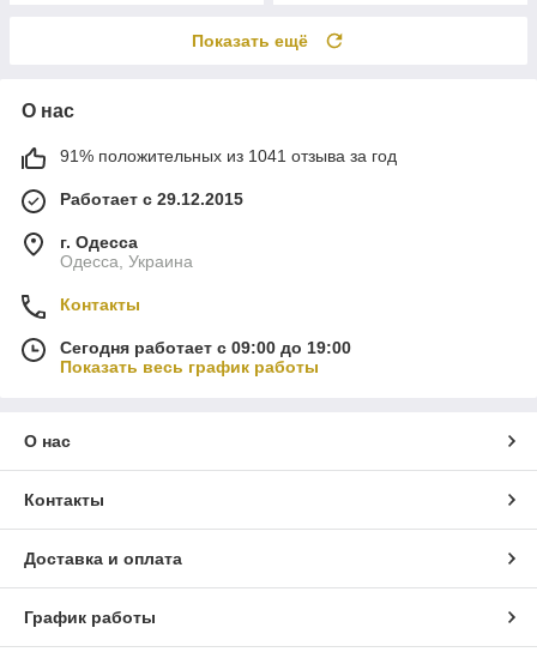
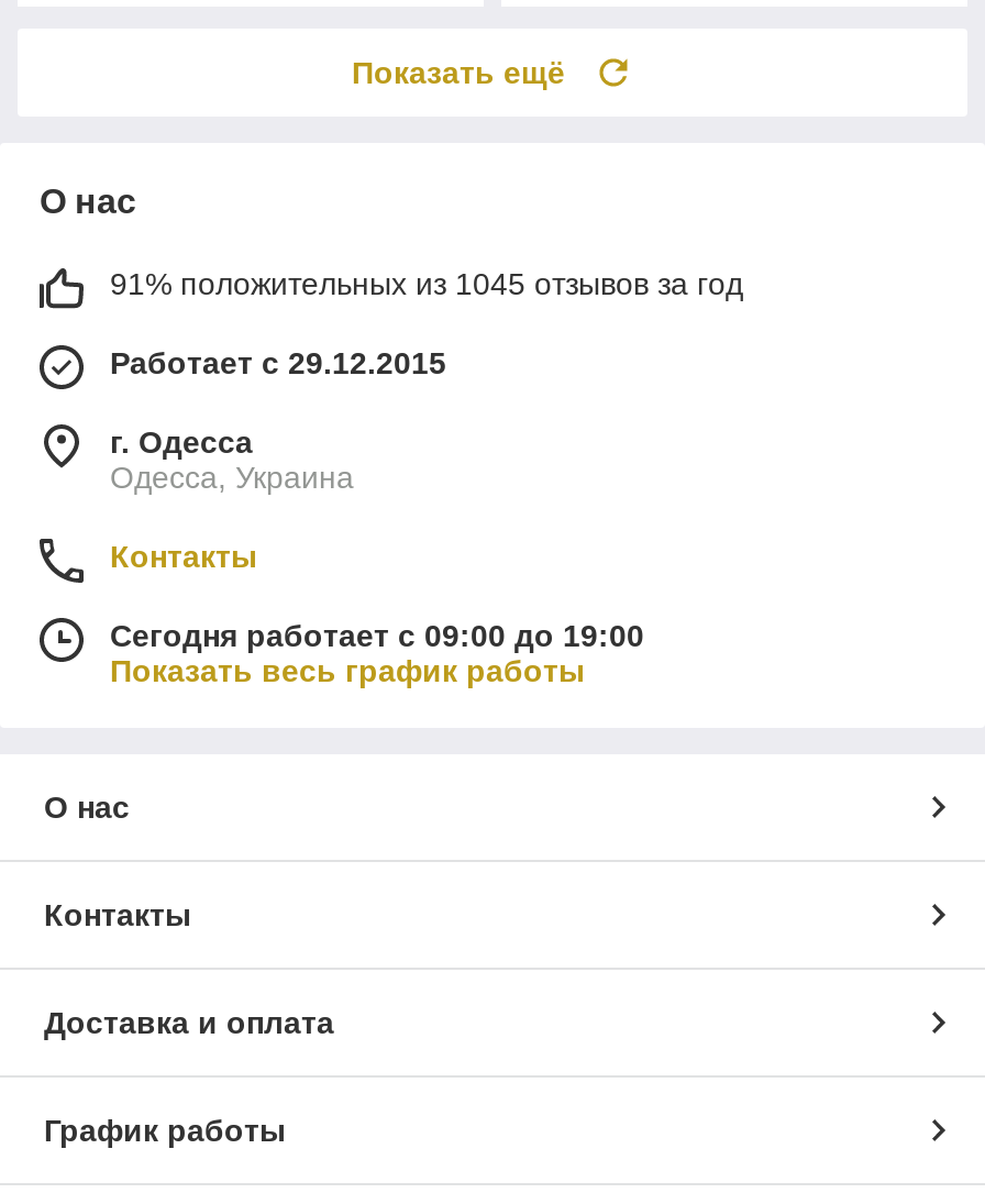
- 91% положительных из 1041 отзыва за год
+ 91% положительных из 1045 отзывов за год
